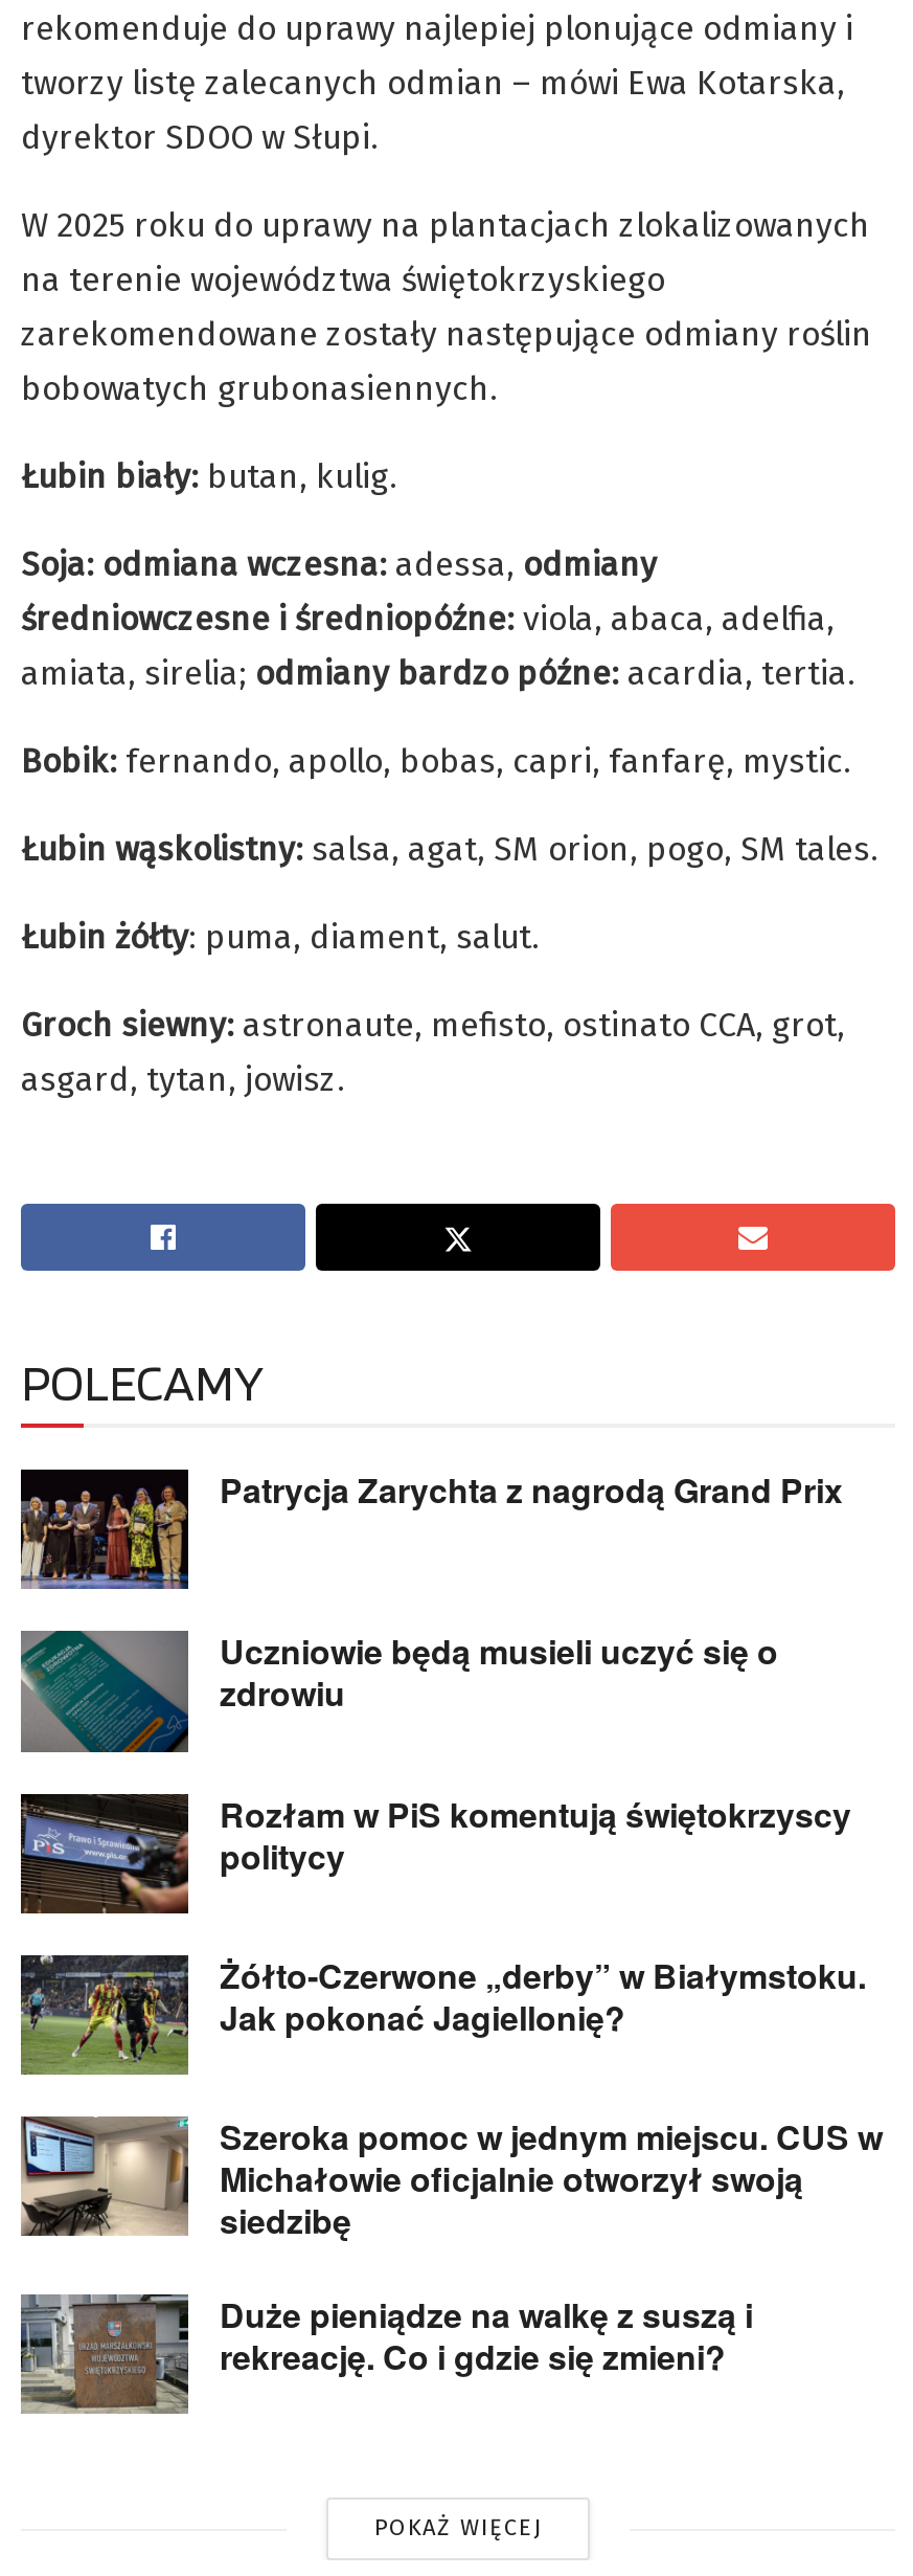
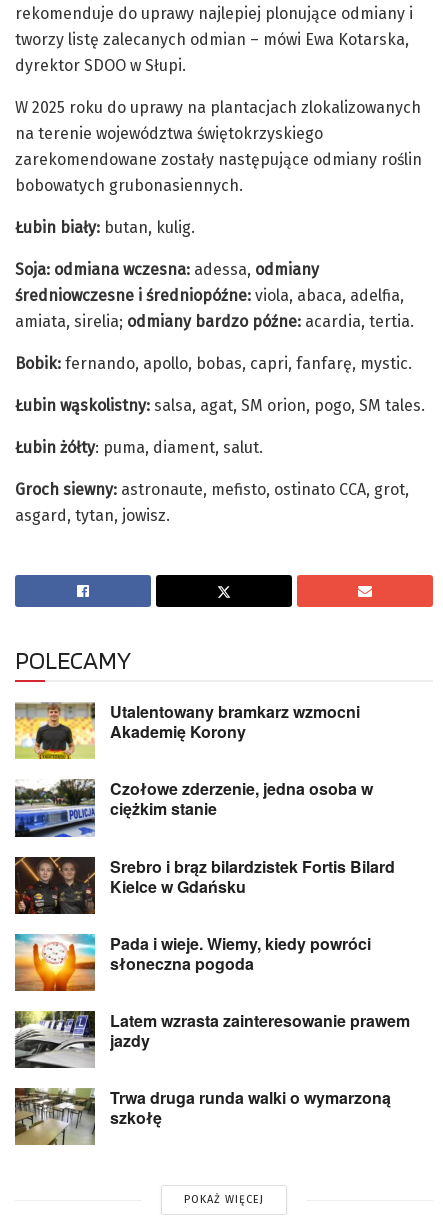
- [image]
- Patrycja Zarychta z nagrodą Grand Prix
+ [image]
+ Utalentowany bramkarz wzmocni
+ Akademię Korony

- [image]
- Uczniowie będą musieli uczyć się o
- zdrowiu
+ [image]
+ Czołowe zderzenie, jedna osoba w
+ ciężkim stanie

- [image]
- Rozłam w PiS komentują świętokrzyscy
- politycy
+ [image]
+ Srebro i brąz bilardzistek Fortis Bilard
+ Kielce w Gdańsku

- [image]
- Żółto-Czerwone „derby” w Białymstoku.
- Jak pokonać Jagiellonię?
+ [image]
+ Pada i wieje. Wiemy, kiedy powróci
+ słoneczna pogoda

- [image]
- Szeroka pomoc w jednym miejscu. CUS w
- Michałowie oficjalnie otworzył swoją
- siedzibę
+ [image]
+ Latem wzrasta zainteresowanie prawem
+ jazdy

- [image]
- Duże pieniądze na walkę z suszą i
- rekreację. Co i gdzie się zmieni?
+ [image]
+ Trwa druga runda walki o wymarzoną
+ szkołę
